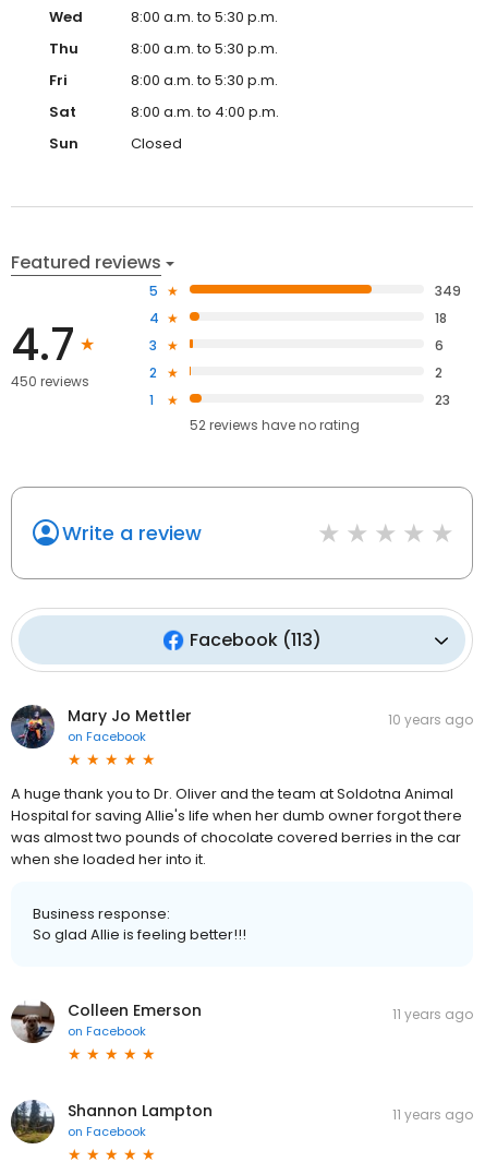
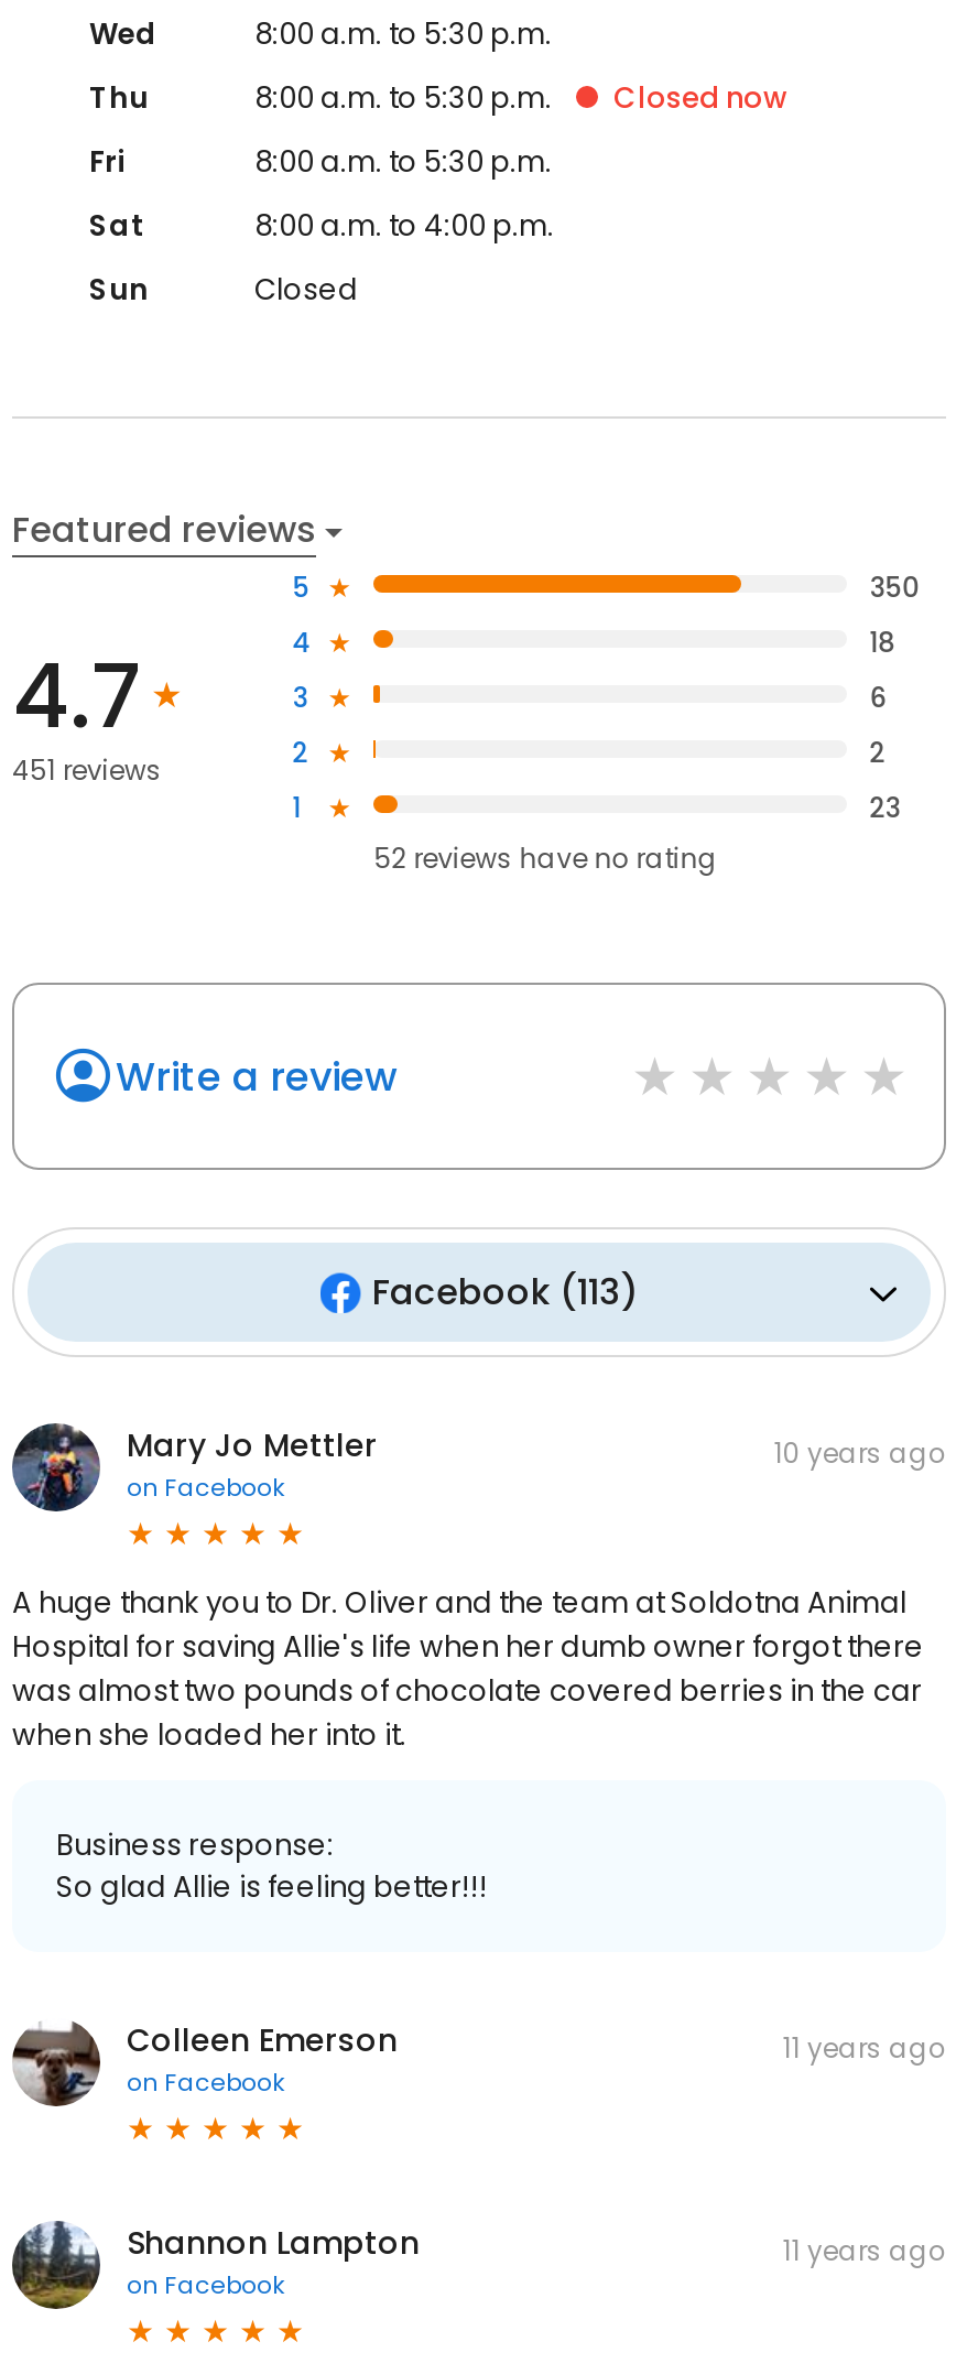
+ Closed now

- 349
+ 350

- 450 reviews
+ 451 reviews
